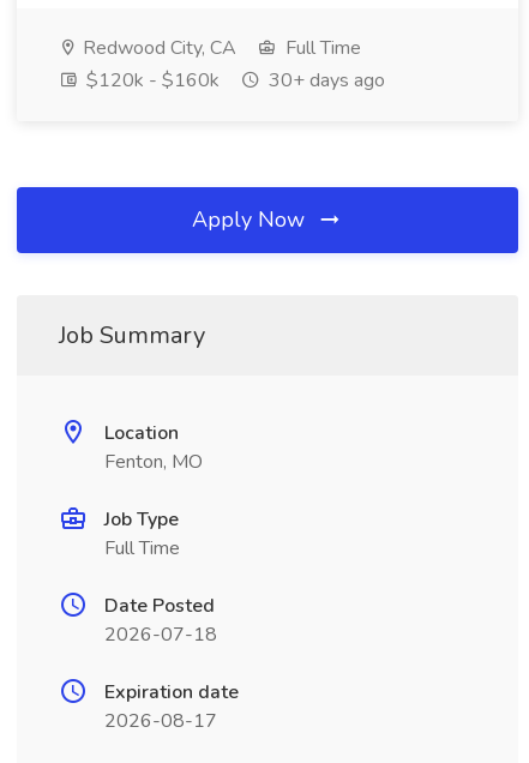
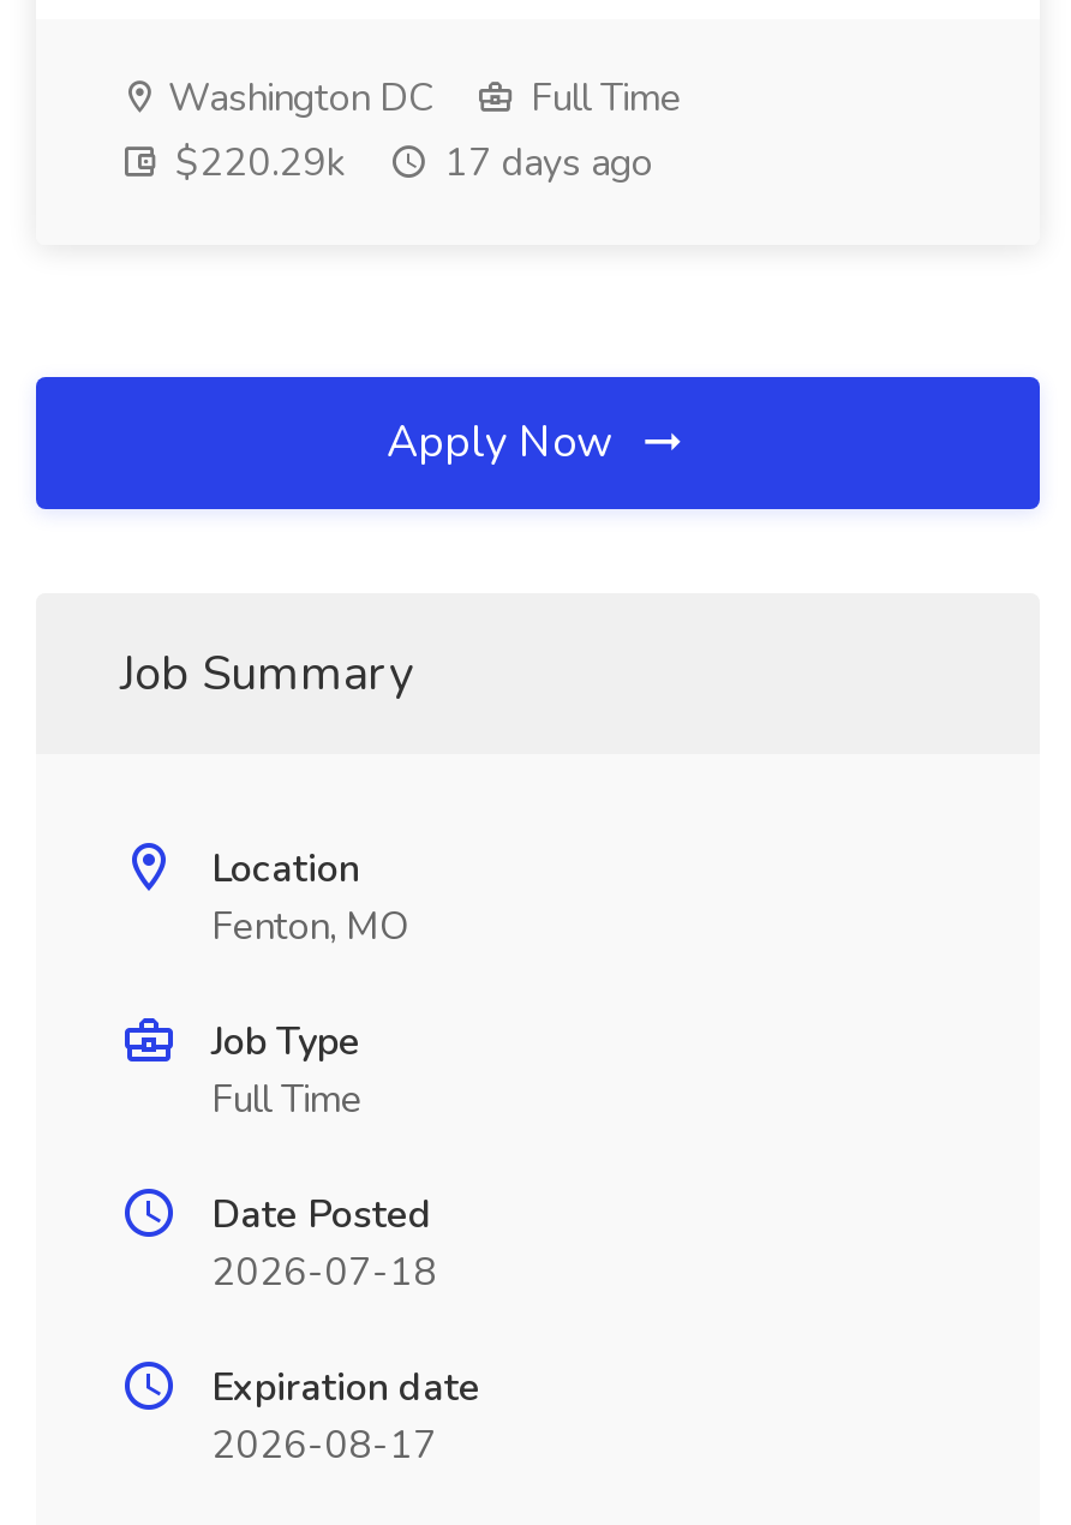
- Redwood City, CA
+ Washington DC

- $120k - $160k
- 30+ days ago
+ $220.29k
+ 17 days ago
